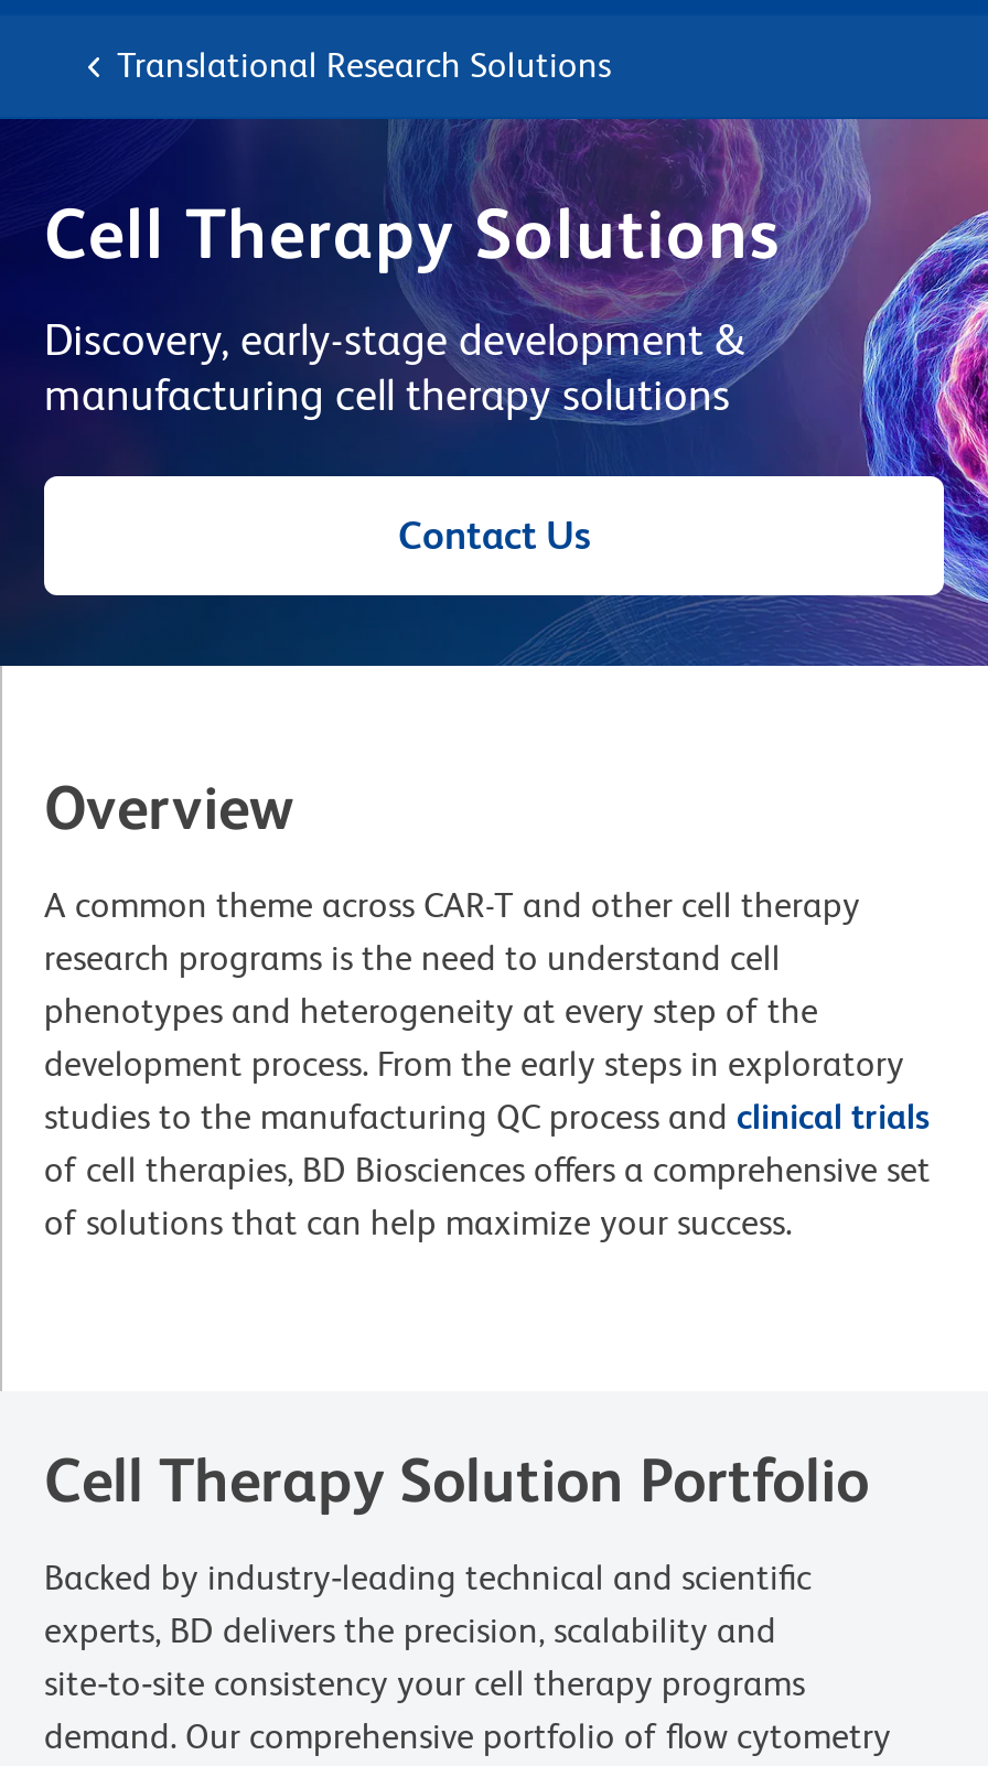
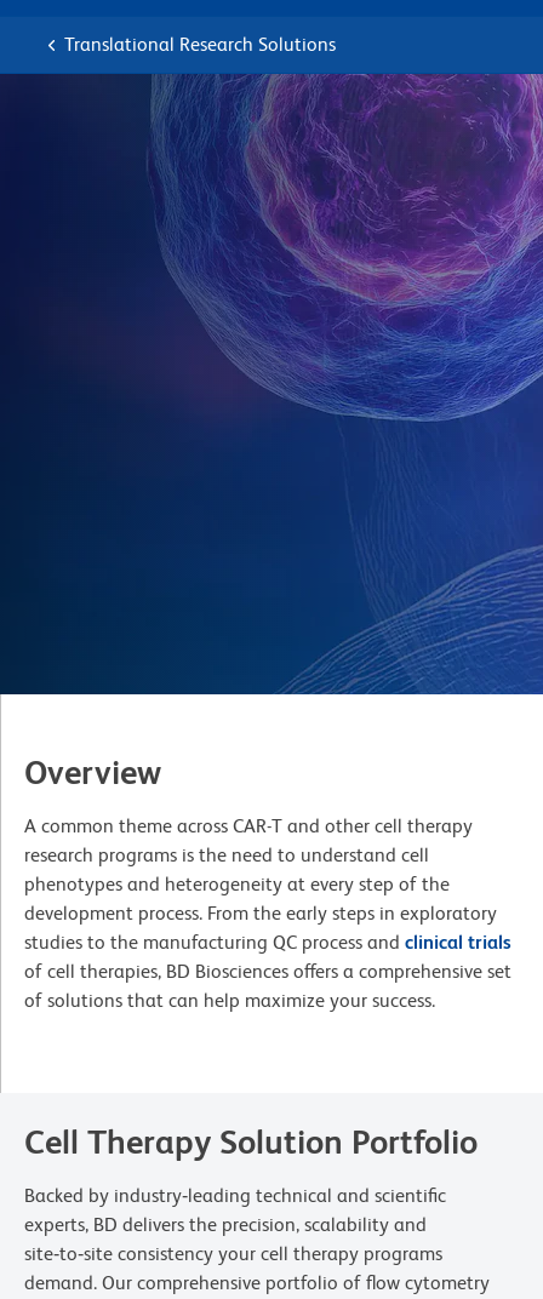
- [image]
+ [image]

- Cell Therapy Solutions
- Discovery, early-stage development &
- manufacturing cell therapy solutions
- Contact Us
